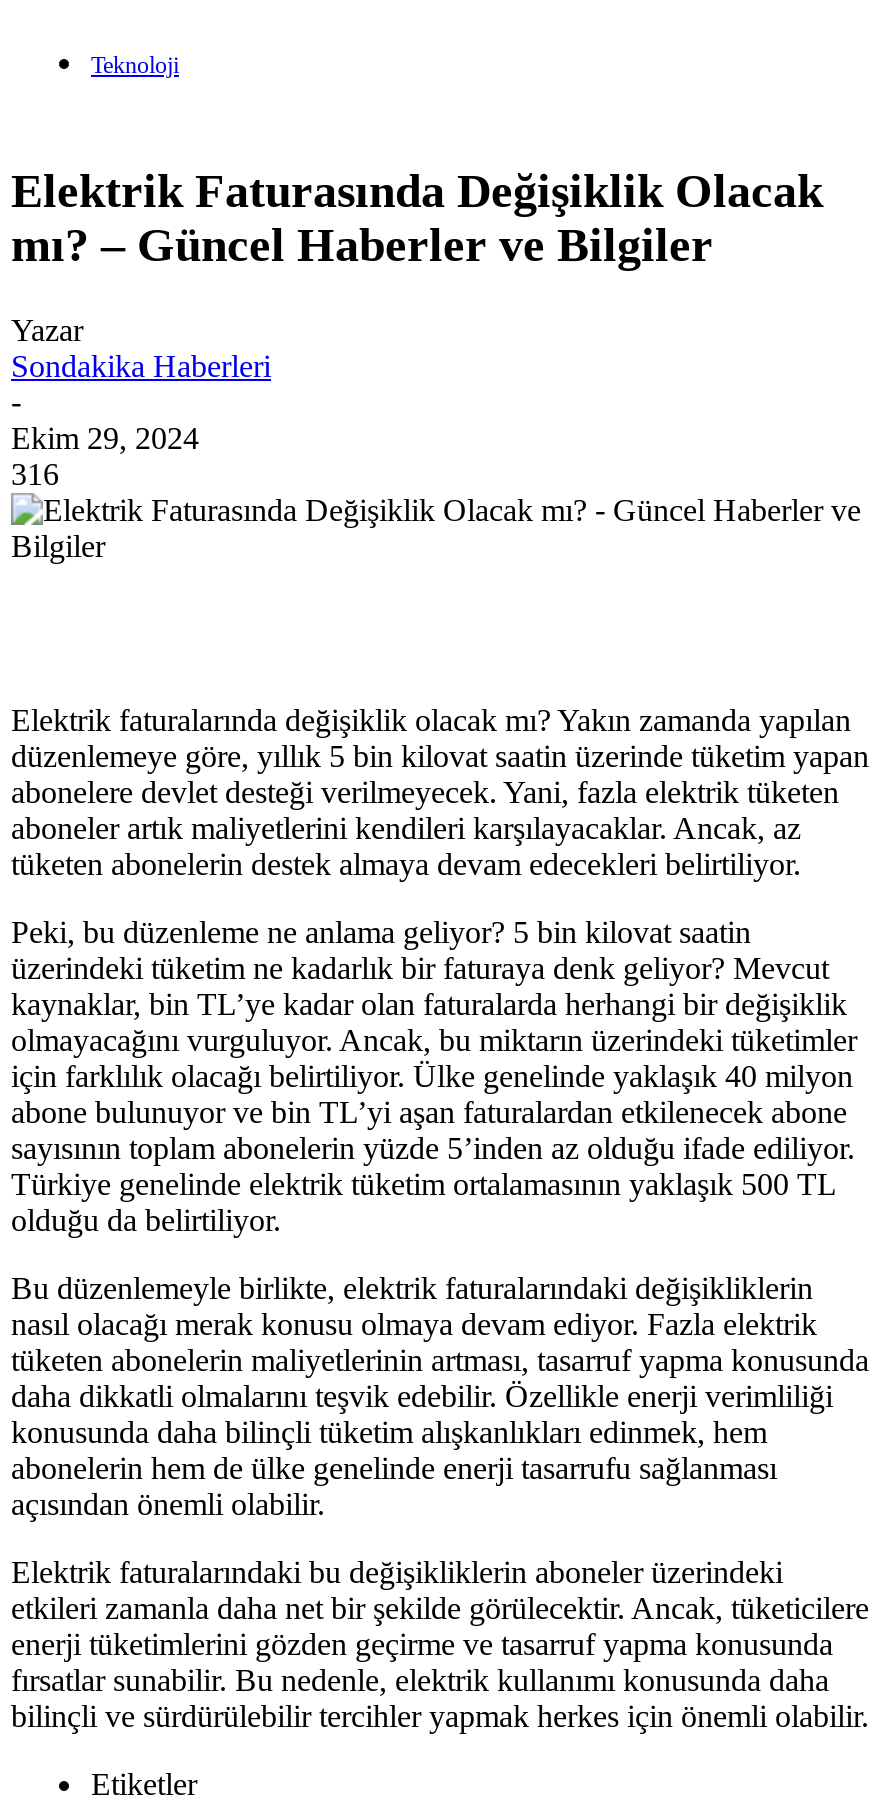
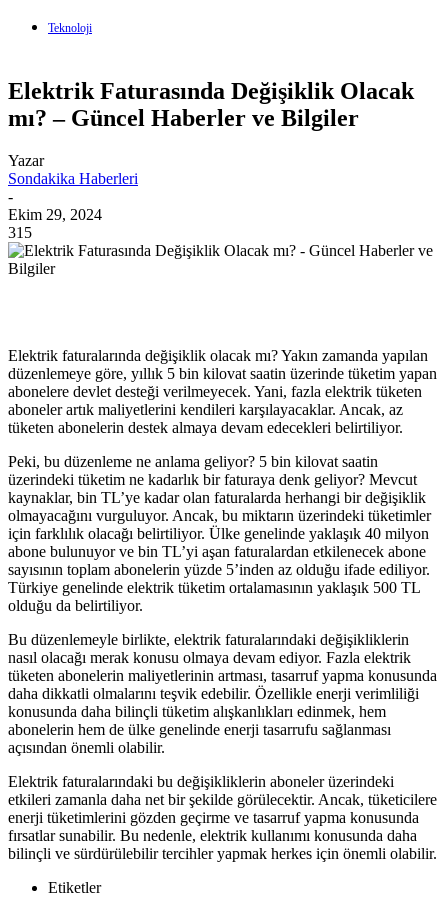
- 316
+ 315
